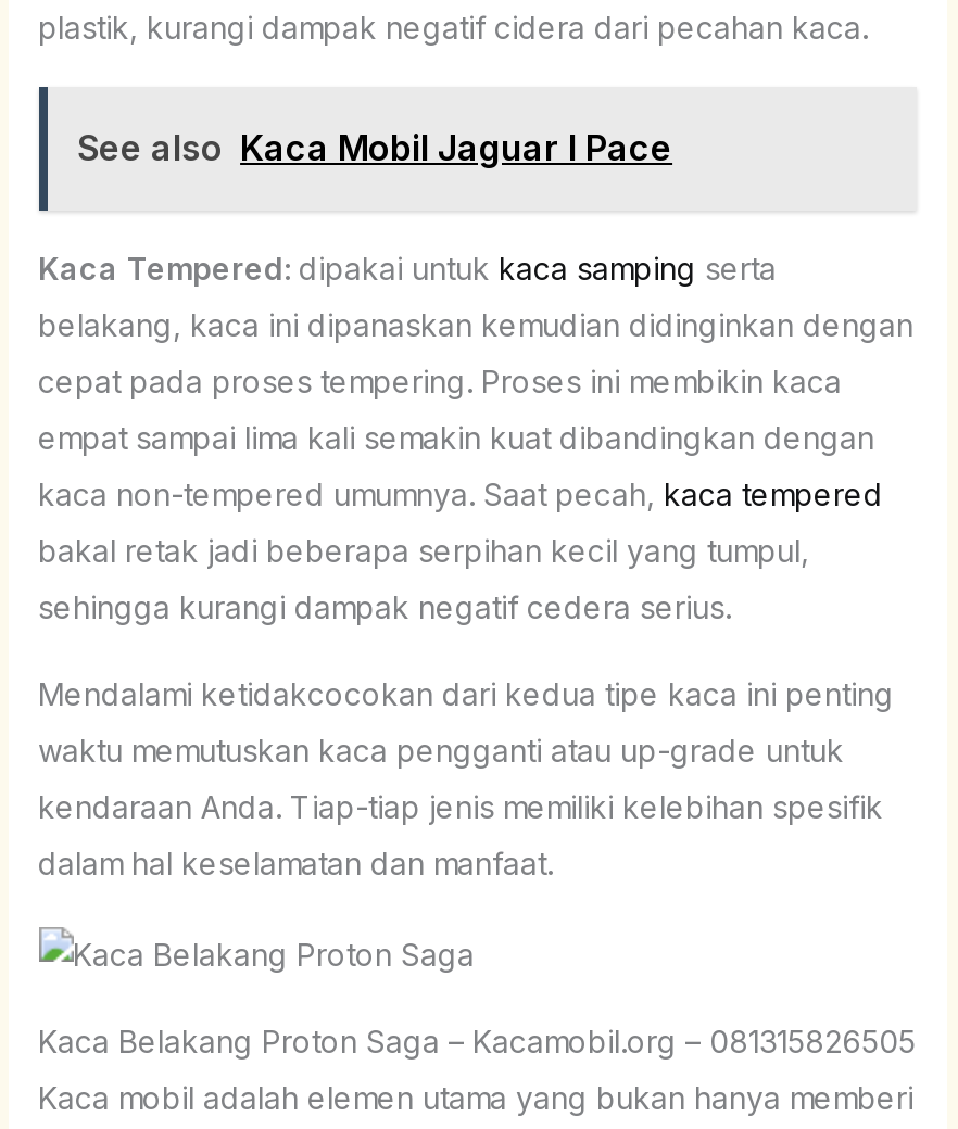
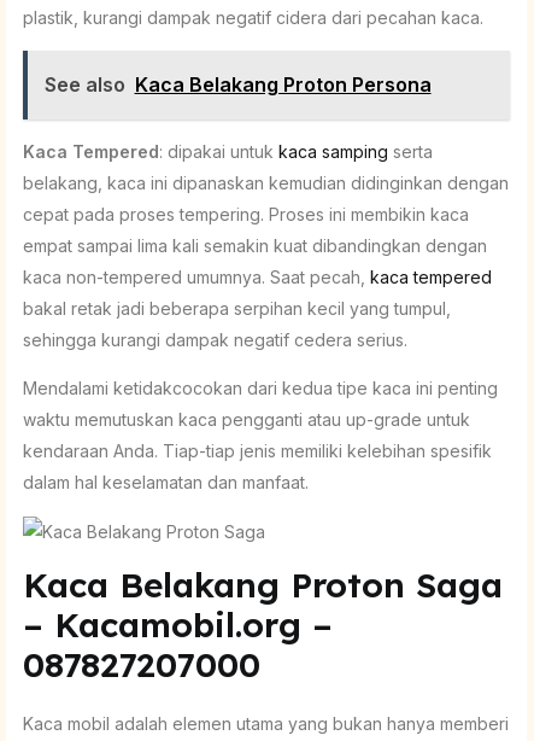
- See also Kaca Mobil Jaguar I Pace
+ See also Kaca Belakang Proton Persona

- Kaca Belakang Proton Saga – Kacamobil.org – 081315826505
+ Kaca Belakang Proton Saga
+ – Kacamobil.org –
+ 087827207000
